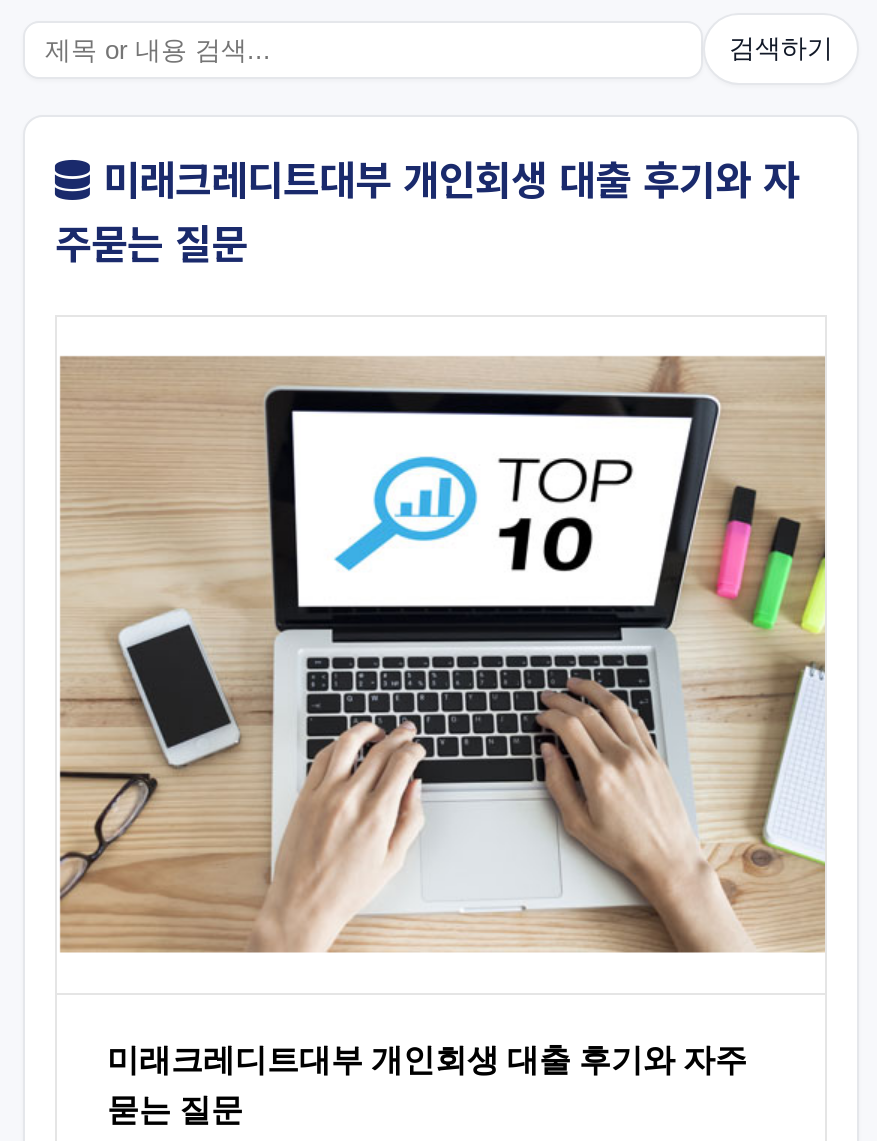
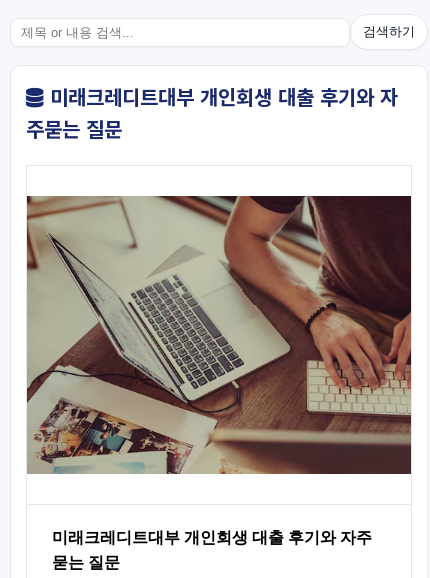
- [image]
+ [image]
